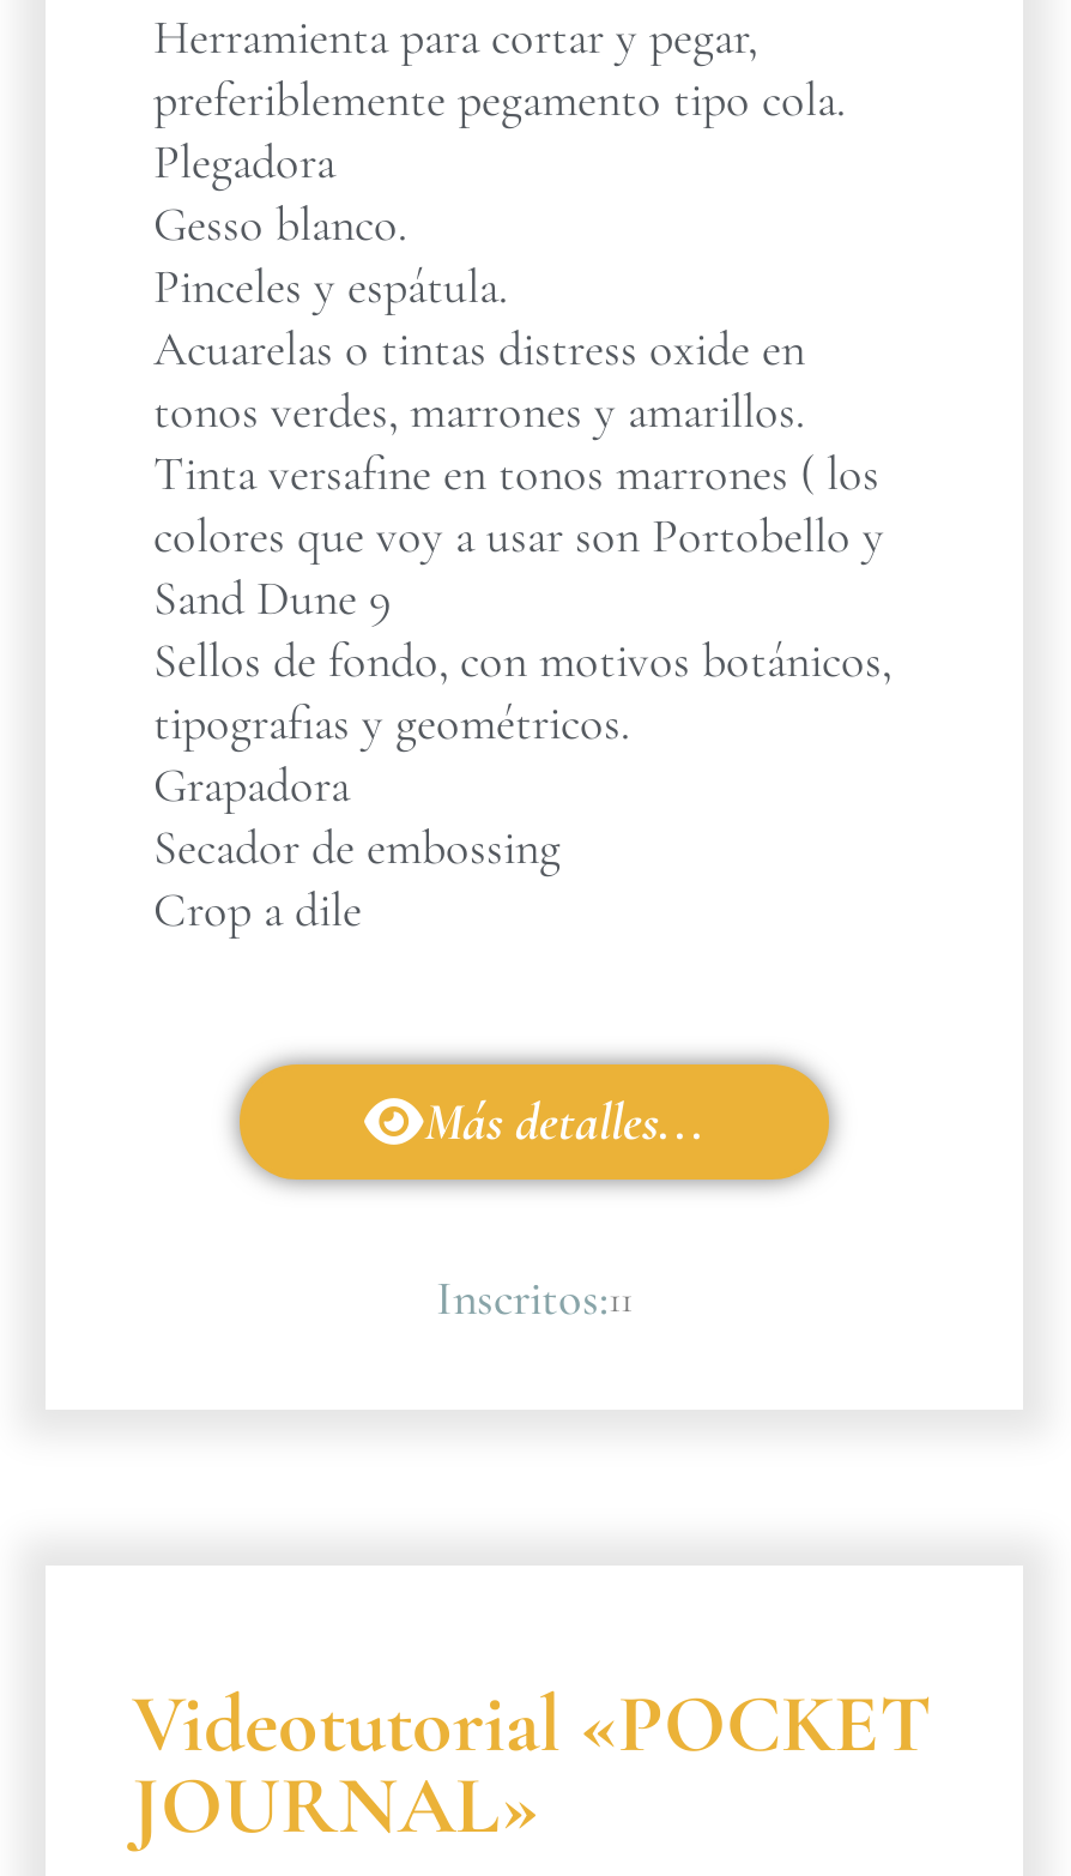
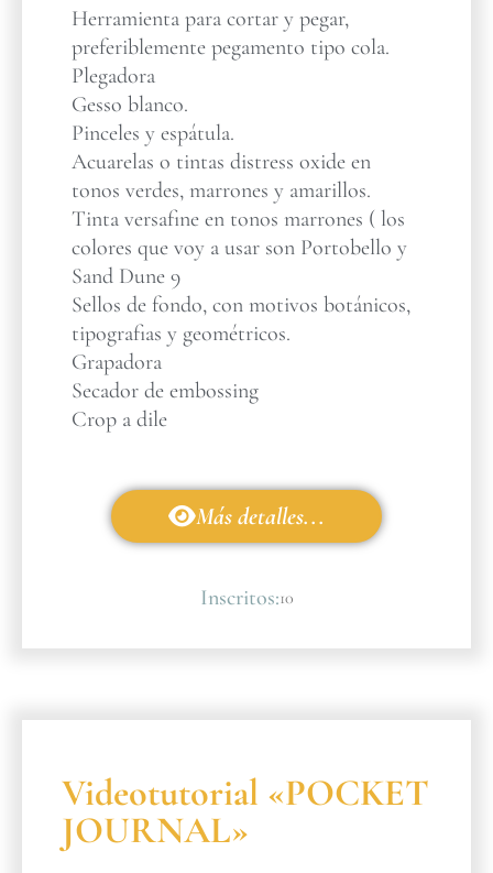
- Inscritos:11
+ Inscritos:10
